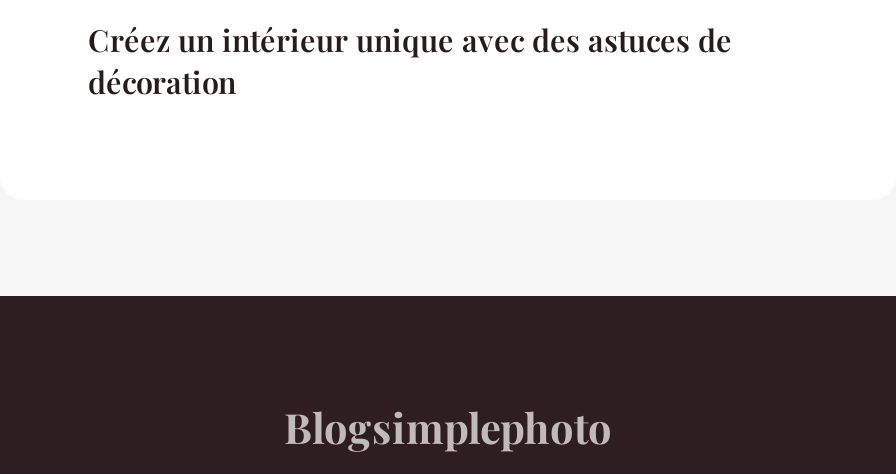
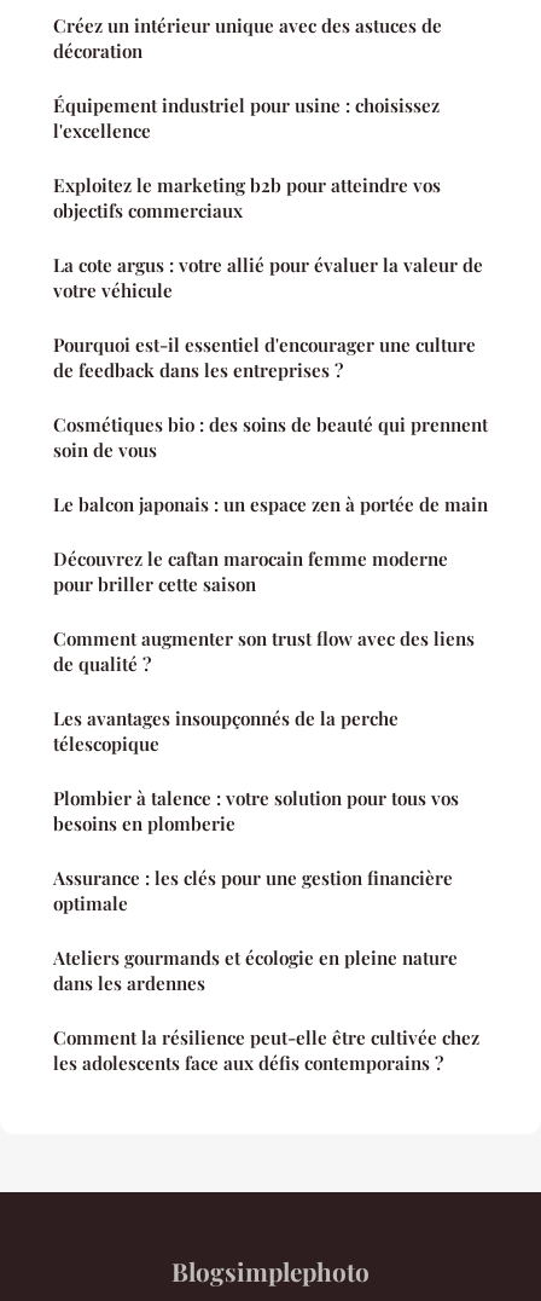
+ Équipement industriel pour usine : choisissez
+ l'excellence
+ Exploitez le marketing b2b pour atteindre vos
+ objectifs commerciaux
+ La cote argus : votre allié pour évaluer la valeur de
+ votre véhicule
+ Pourquoi est-il essentiel d'encourager une culture
+ de feedback dans les entreprises ?
+ Cosmétiques bio : des soins de beauté qui prennent
+ soin de vous
+ Le balcon japonais : un espace zen à portée de main
+ Découvrez le caftan marocain femme moderne
+ pour briller cette saison
+ Comment augmenter son trust flow avec des liens
+ de qualité ?
+ Les avantages insoupçonnés de la perche
+ télescopique
+ Plombier à talence : votre solution pour tous vos
+ besoins en plomberie
+ Assurance : les clés pour une gestion financière
+ optimale
+ Ateliers gourmands et écologie en pleine nature
+ dans les ardennes
+ Comment la résilience peut-elle être cultivée chez
+ les adolescents face aux défis contemporains ?
